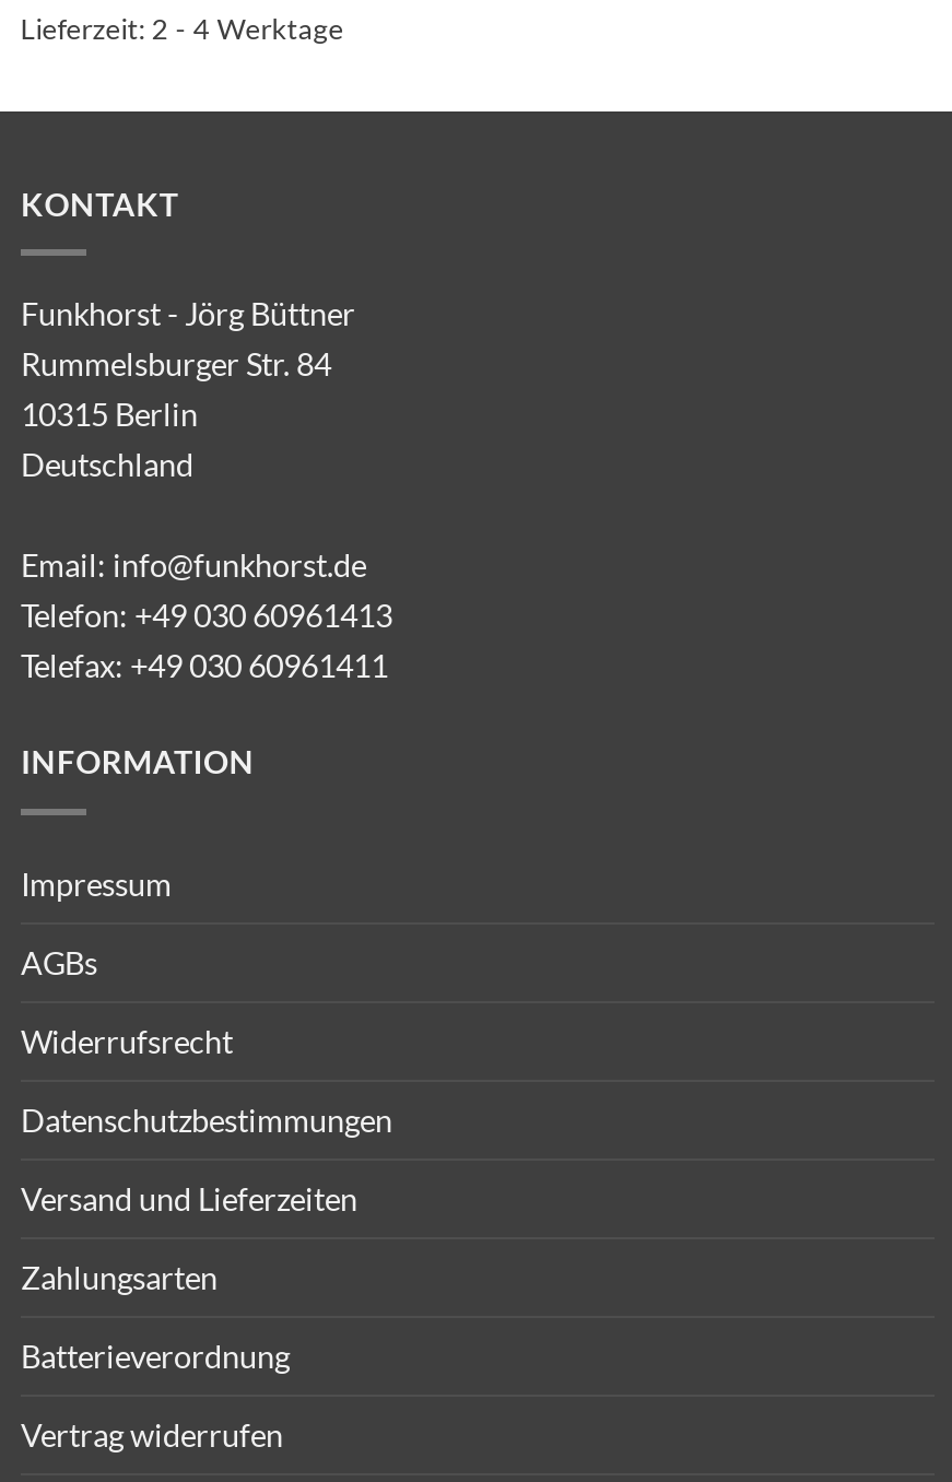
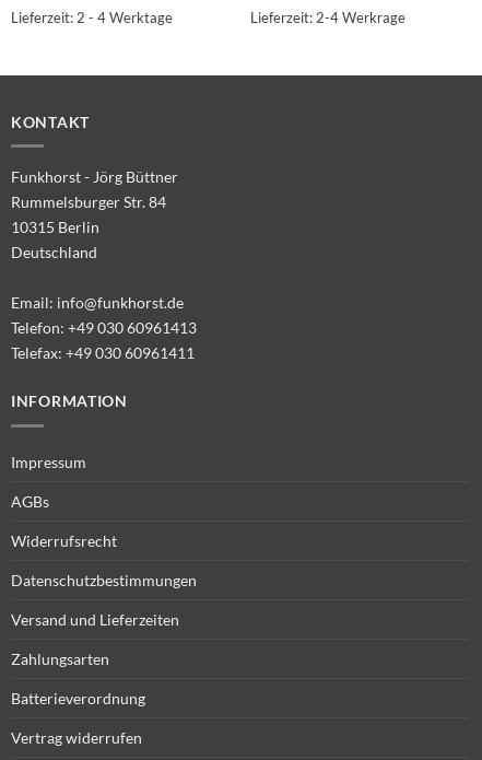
+ Lieferzeit: 2-4 Werkrage
